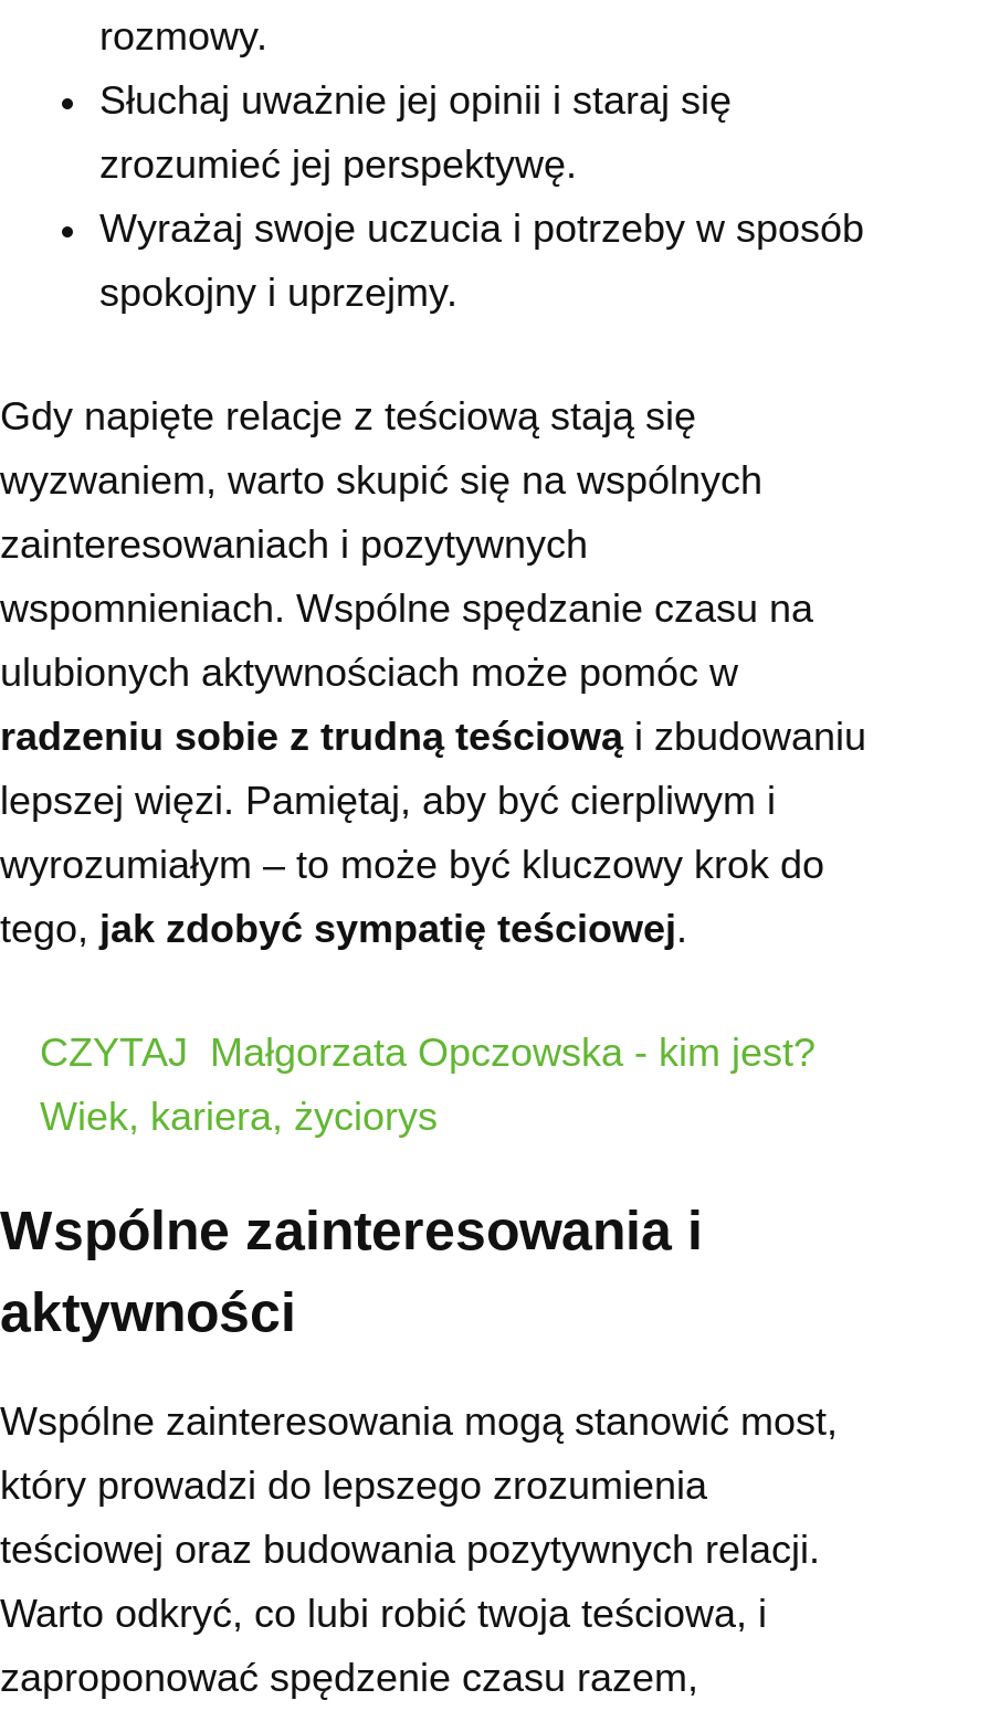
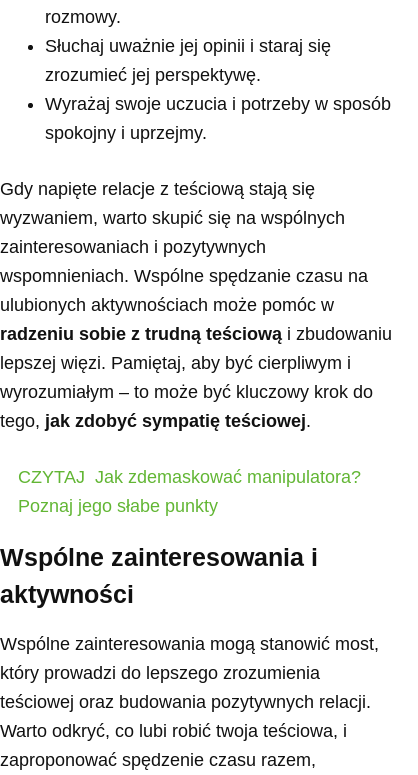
- CZYTAJ Małgorzata Opczowska - kim jest?
- Wiek, kariera, życiorys
+ CZYTAJ Jak zdemaskować manipulatora?
+ Poznaj jego słabe punkty
